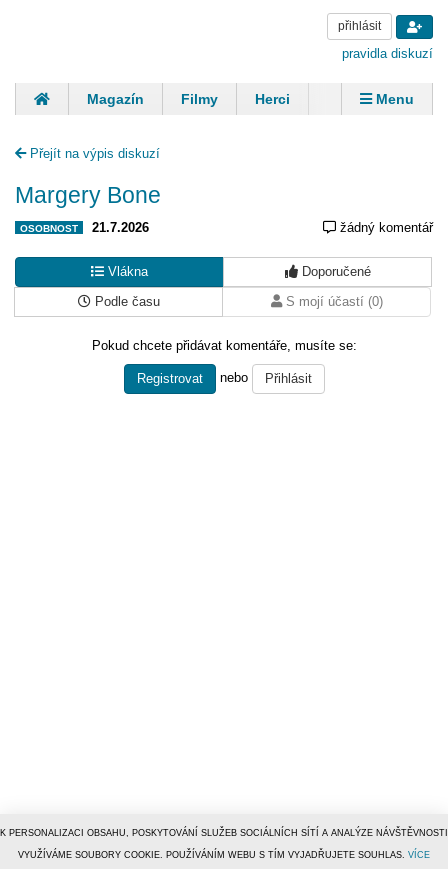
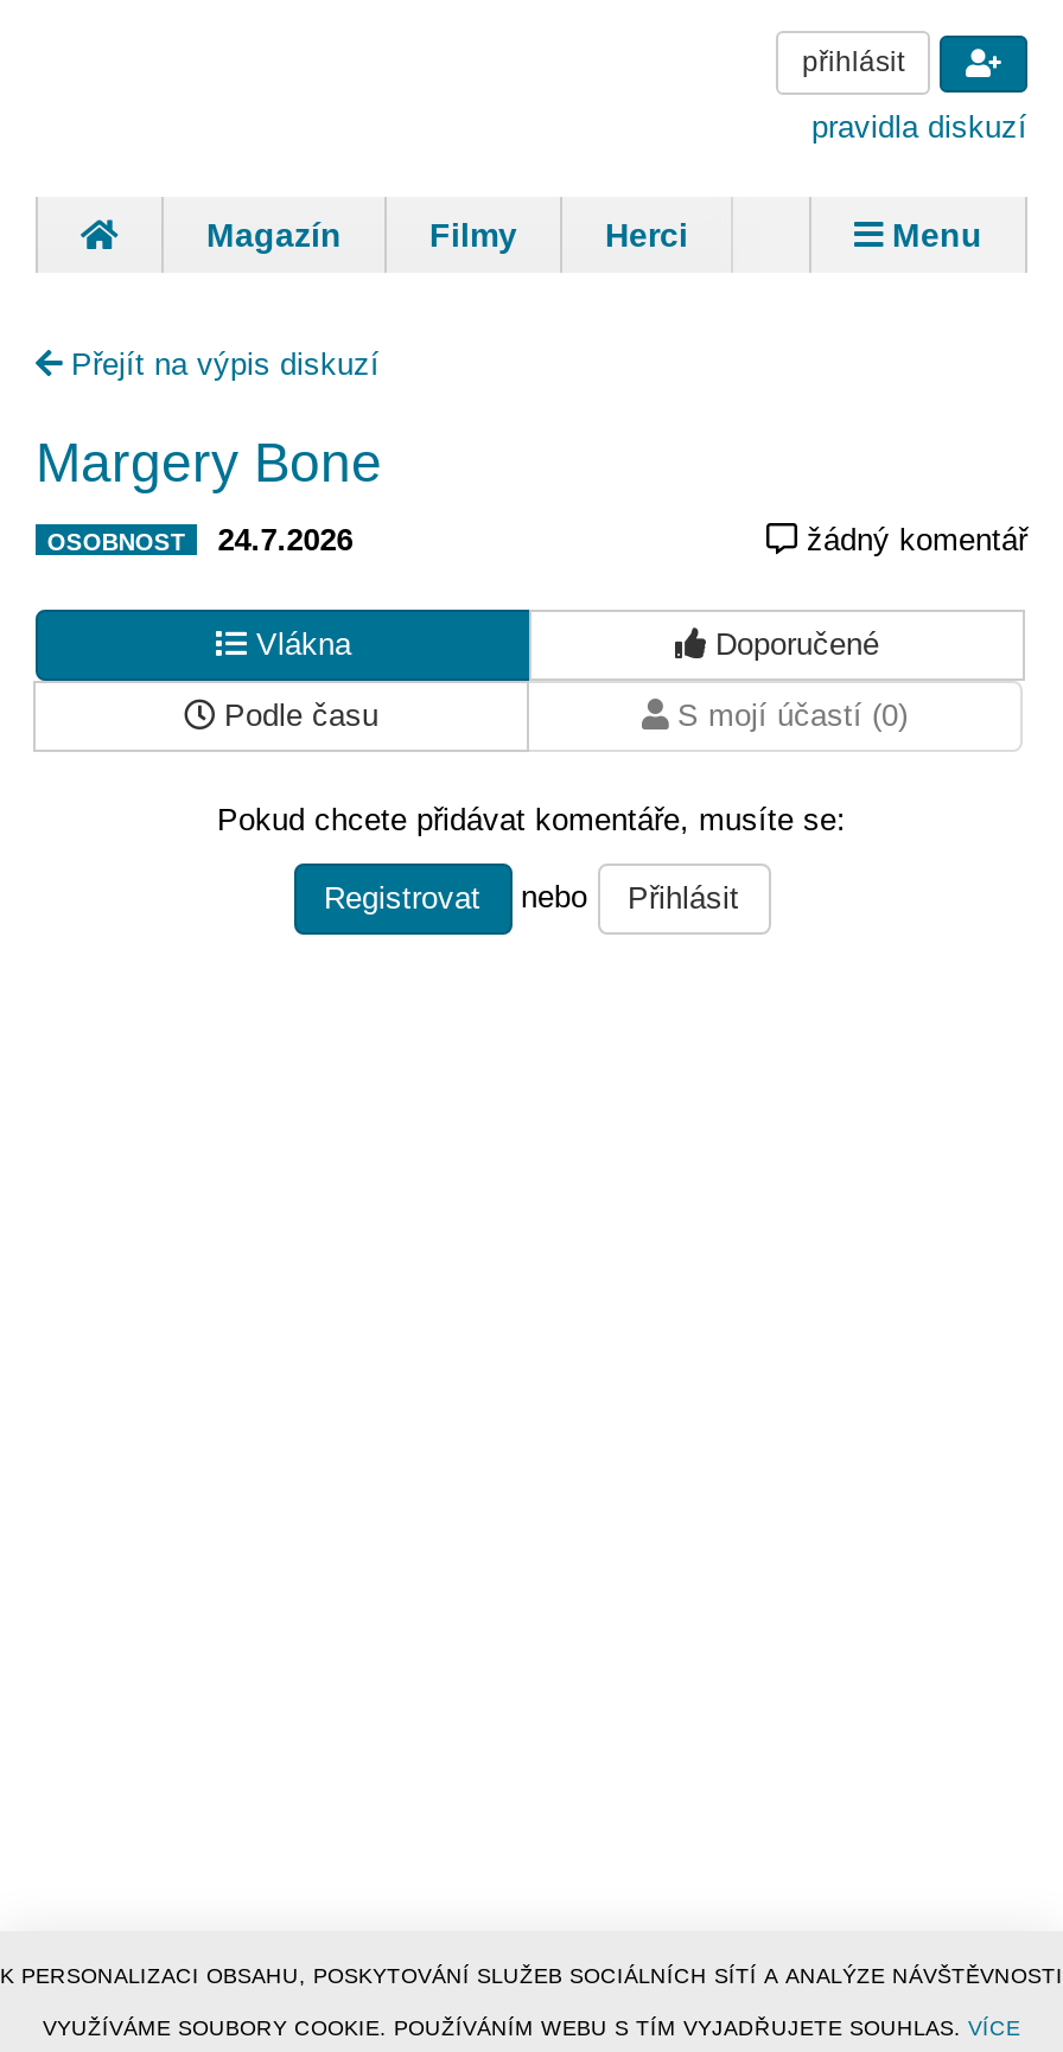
- OSOBNOST 21.7.2026
+ OSOBNOST 24.7.2026
